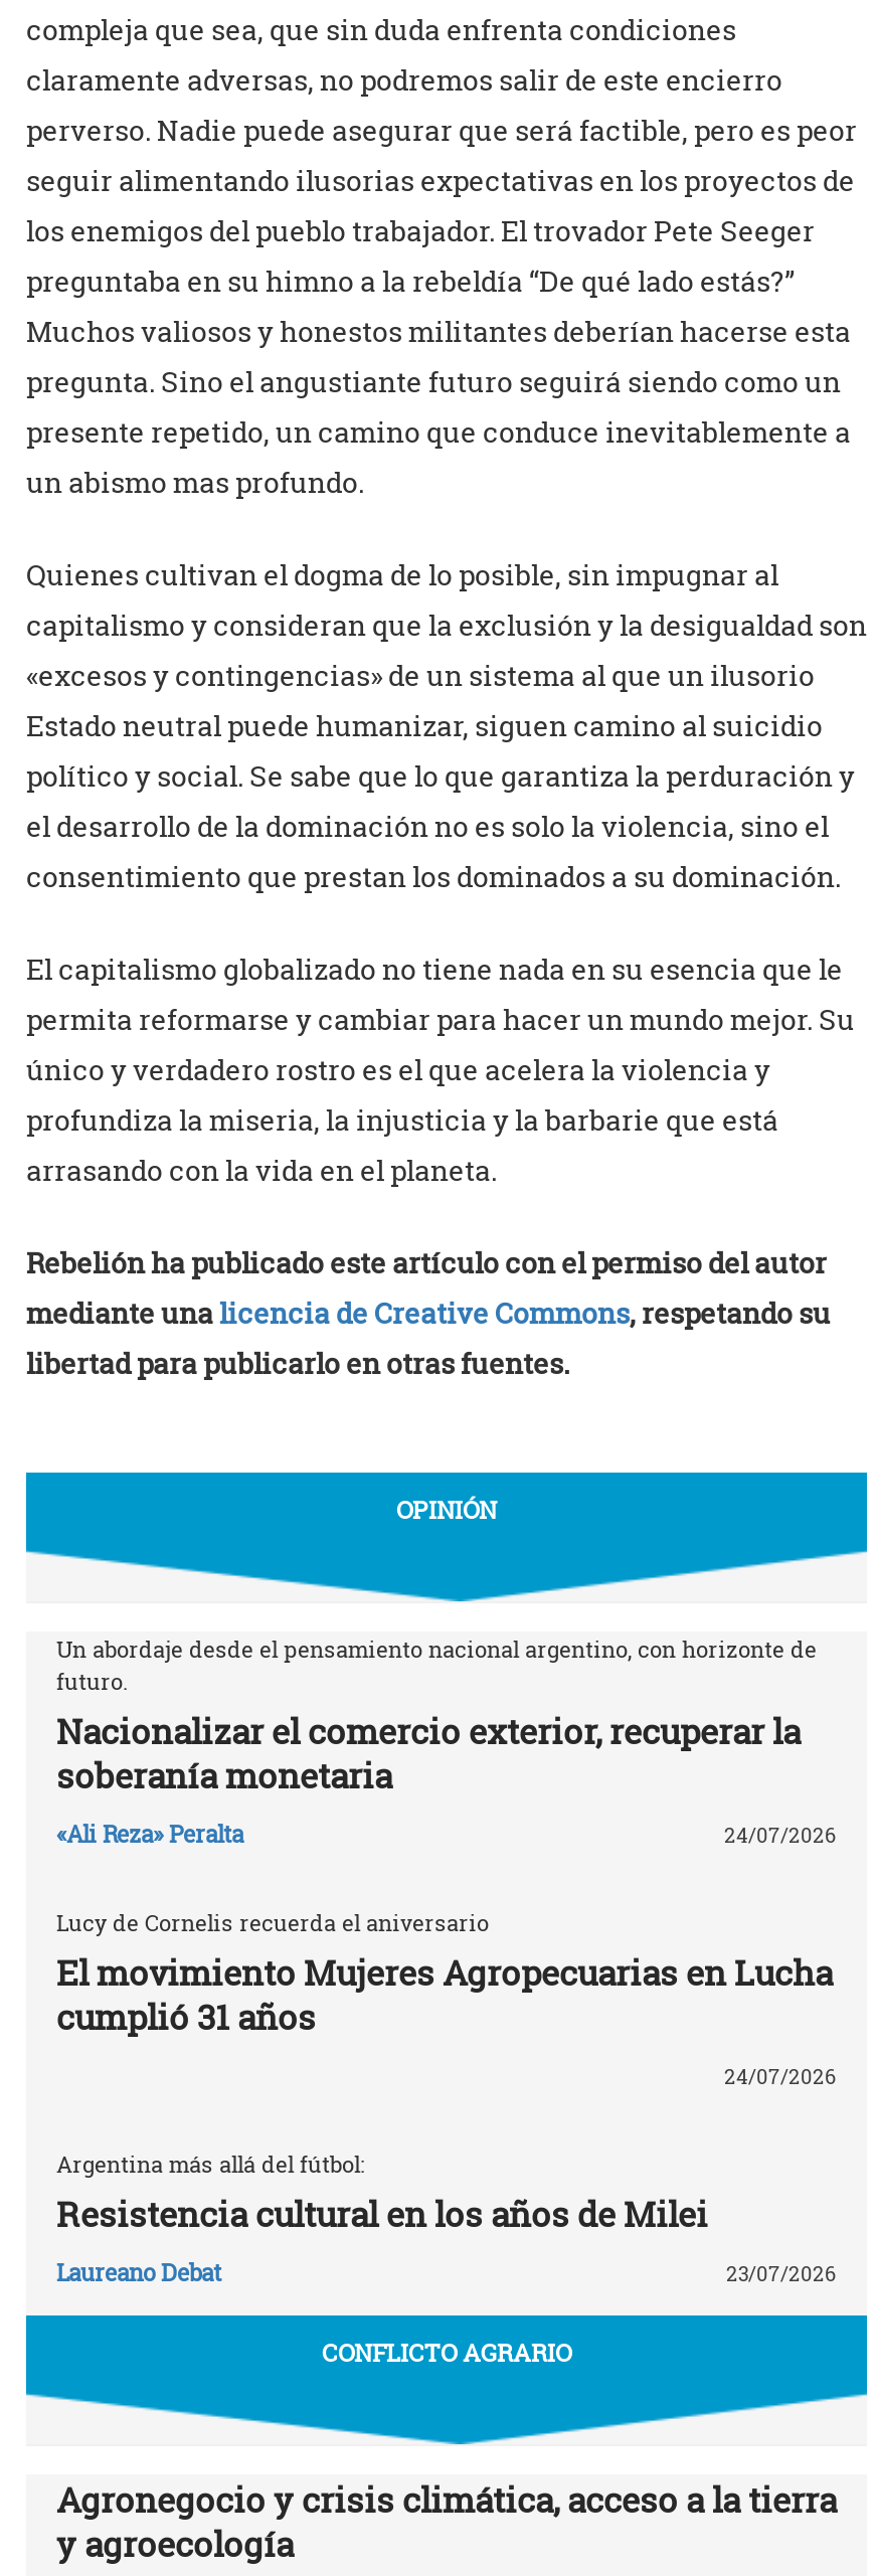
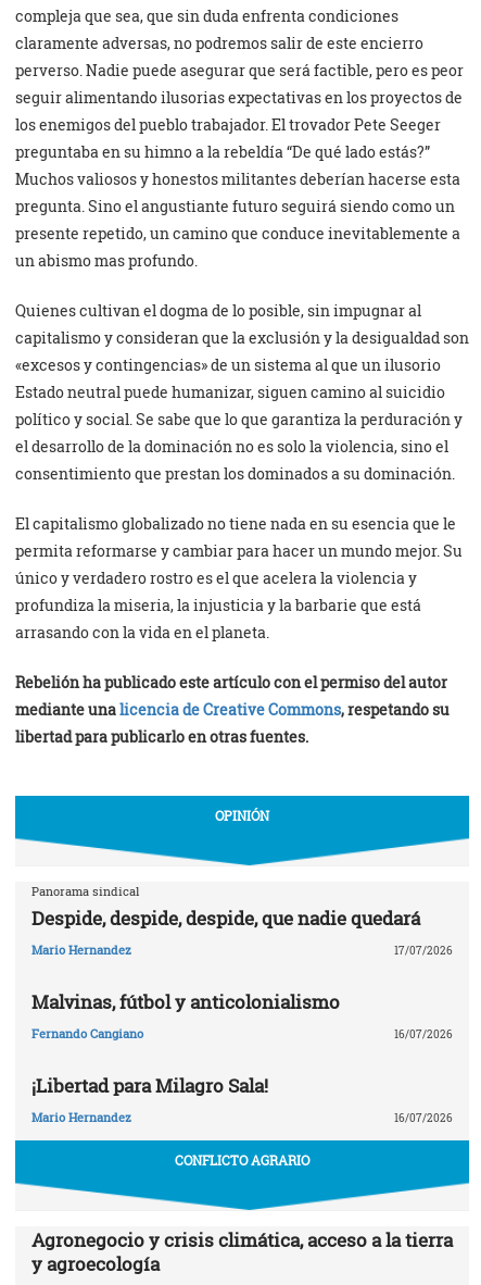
- Un abordaje desde el pensamiento nacional argentino, con horizonte de
- futuro.
- Nacionalizar el comercio exterior, recuperar la
- soberanía monetaria
+ Panorama sindical
+ Despide, despide, despide, que nadie quedará

- «Ali Reza» Peralta
- 24/07/2026
+ Mario Hernandez
+ 17/07/2026

- Lucy de Cornelis recuerda el aniversario
- El movimiento Mujeres Agropecuarias en Lucha
- cumplió 31 años
+ Malvinas, fútbol y anticolonialismo

- 24/07/2026
+ Fernando Cangiano
+ 16/07/2026

- Argentina más allá del fútbol:
- Resistencia cultural en los años de Milei
+ ¡Libertad para Milagro Sala!

- Laureano Debat
- 23/07/2026
+ Mario Hernandez
+ 16/07/2026
